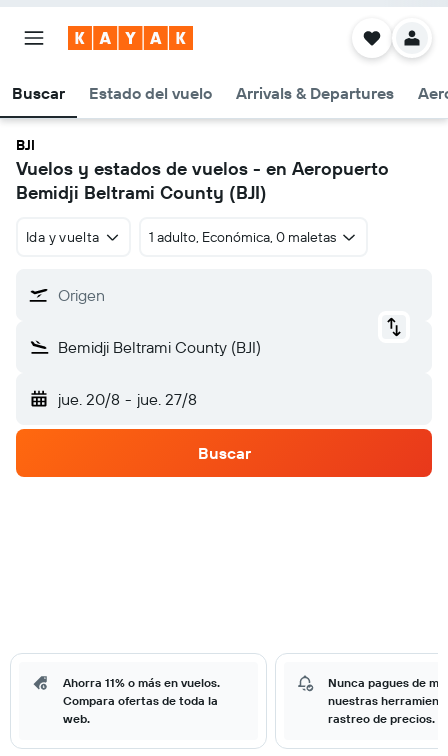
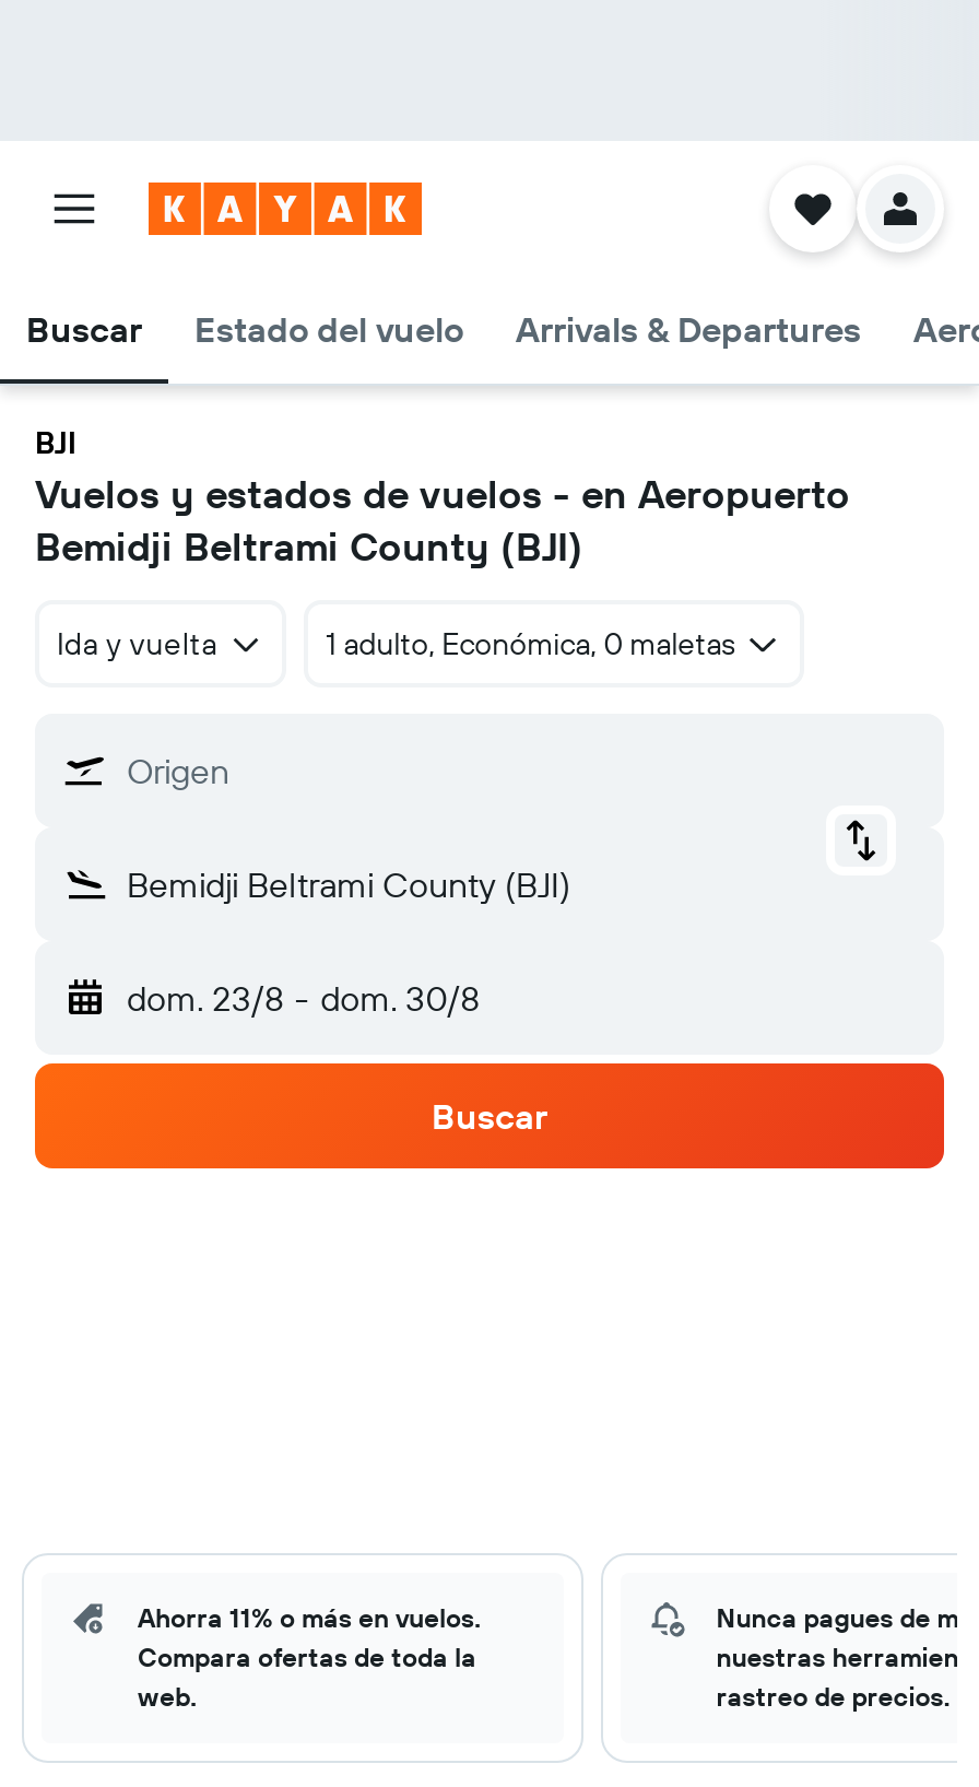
- jue. 20/8 - jue. 27/8
+ dom. 23/8 - dom. 30/8
